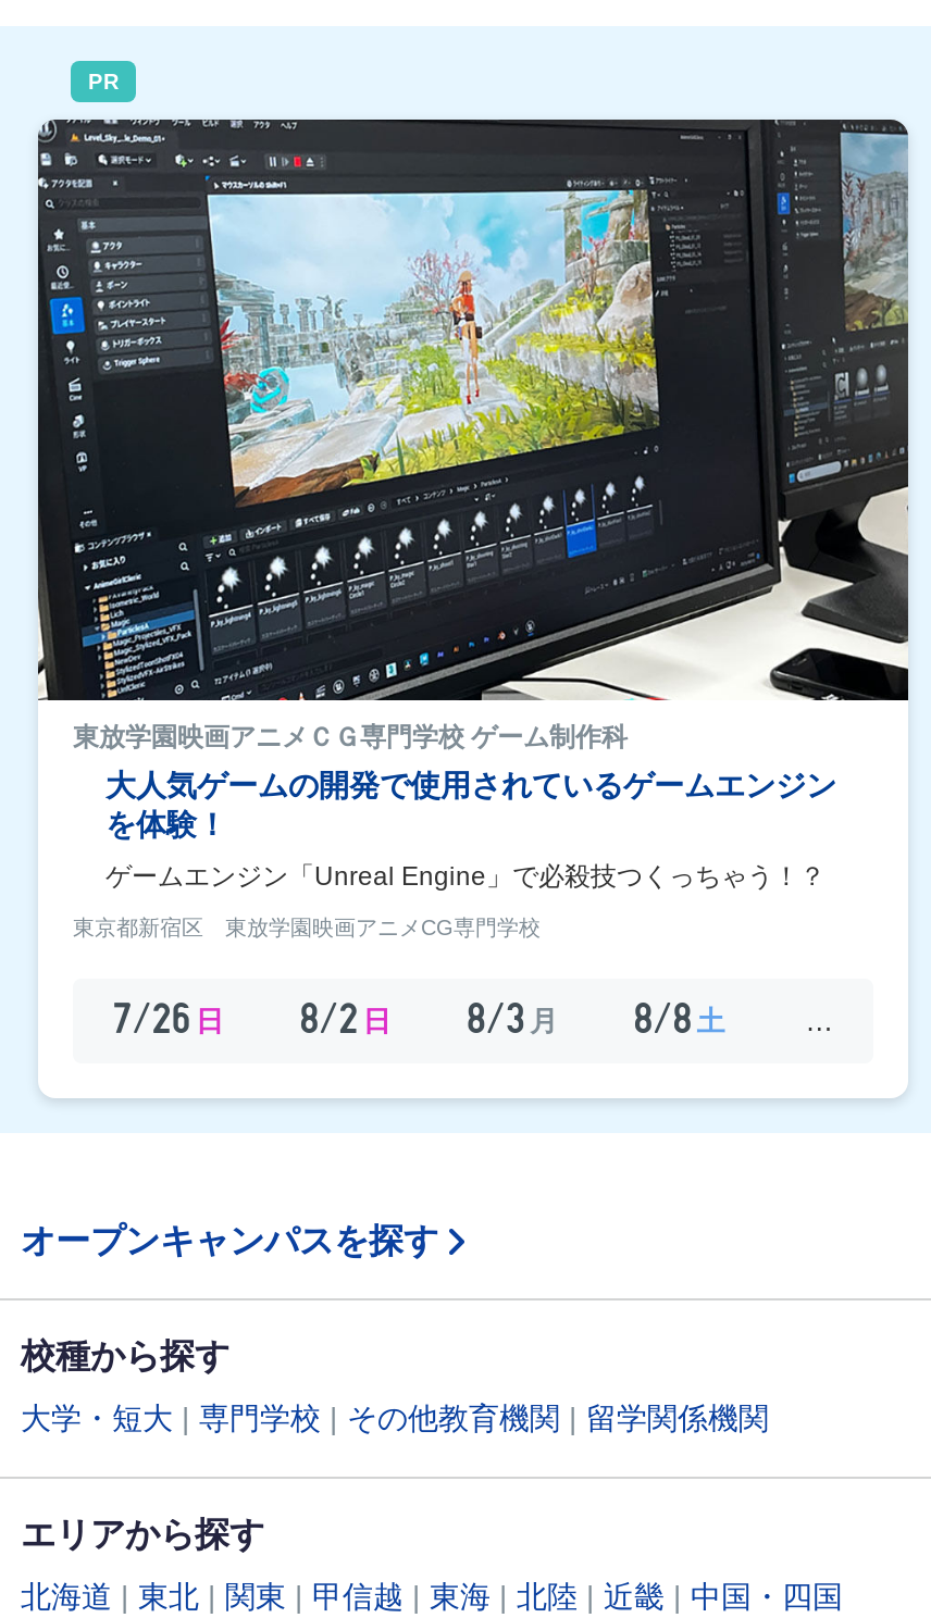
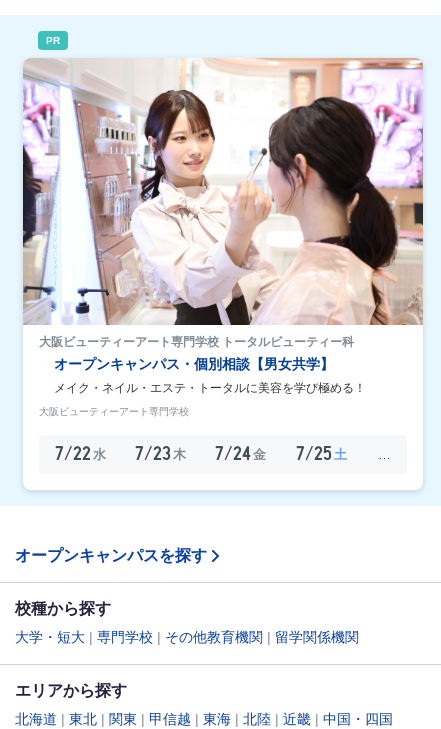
- [image]
- 東放学園映画アニメＣＧ専門学校 ゲーム制作科
- 大人気ゲームの開発で使用されているゲームエンジン
- を体験！
+ [image]
+ 大阪ビューティーアート専門学校 トータルビューティー科
+ オープンキャンパス・個別相談【男女共学】

- ゲームエンジン「Unreal Engine」で必殺技つくっちゃう！？
+ メイク・ネイル・エステ・トータルに美容を学び極める！

- 東京都新宿区 東放学園映画アニメCG専門学校
+ 大阪ビューティーアート専門学校

- 7/26 日
- 8/2 日
- 8/3 月
- 8/8 土
+ 7/22 水
+ 7/23 木
+ 7/24 金
+ 7/25 土
